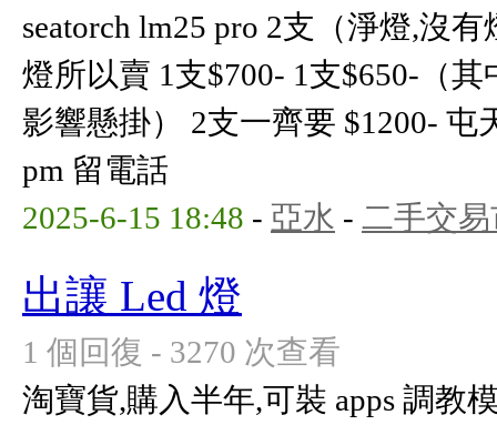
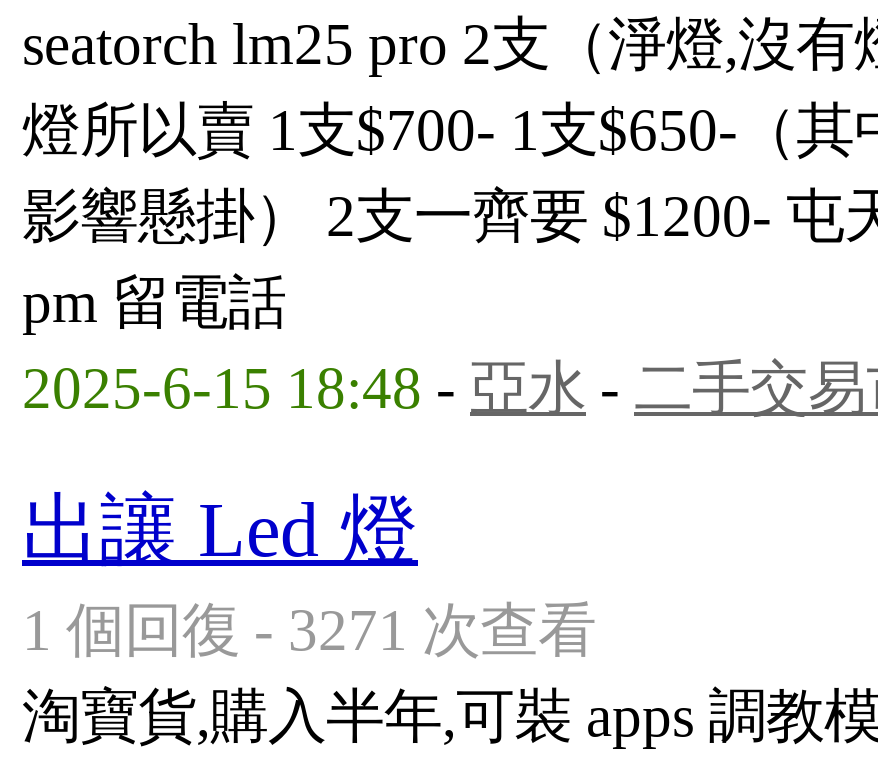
- 1 個回復 - 3270 次查看
+ 1 個回復 - 3271 次查看
